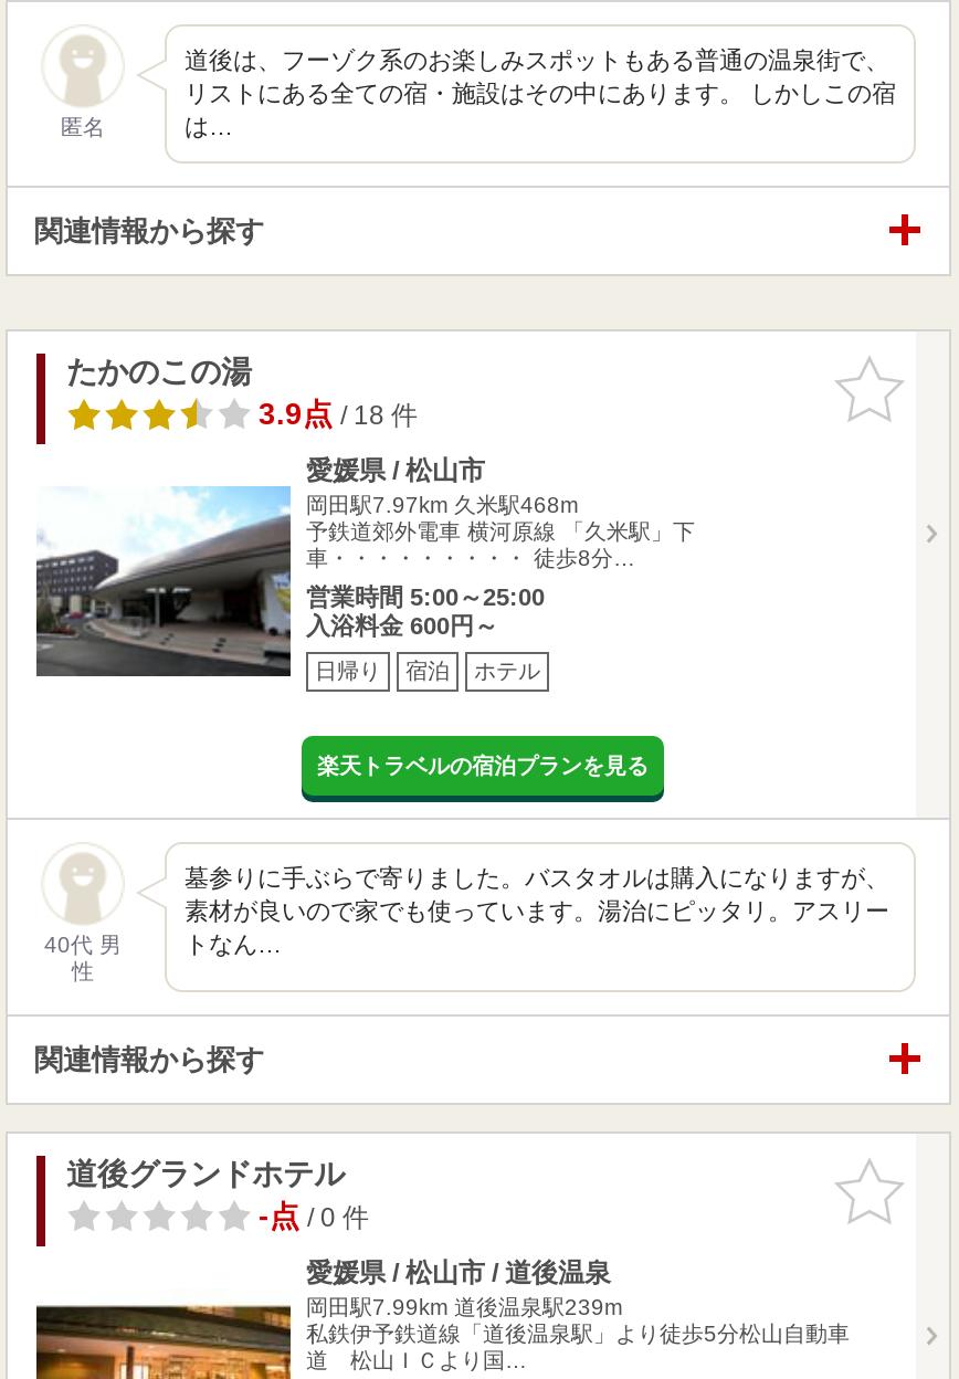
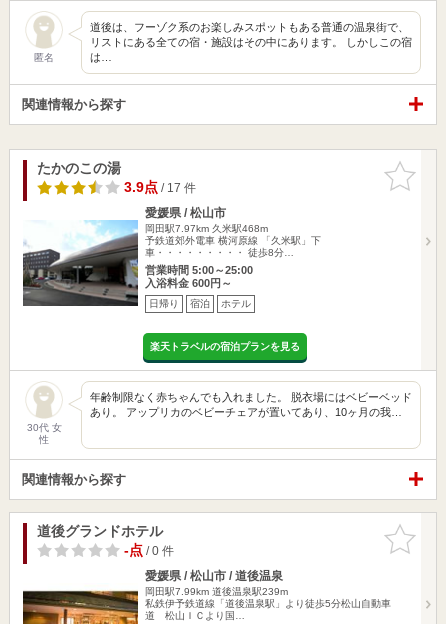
- 3.9点/ 18 件
+ 3.9点/ 17 件

- 墓参りに手ぶらで寄りました。バスタオルは購入になりますが、
- 素材が良いので家でも使っています。湯治にピッタリ。アスリー
- トなん…
+ 年齢制限なく赤ちゃんでも入れました。 脱衣場にはベビーベッド
+ あり。 アップリカのベビーチェアが置いてあり、10ヶ月の我…

- 40代 男
+ 30代 女
